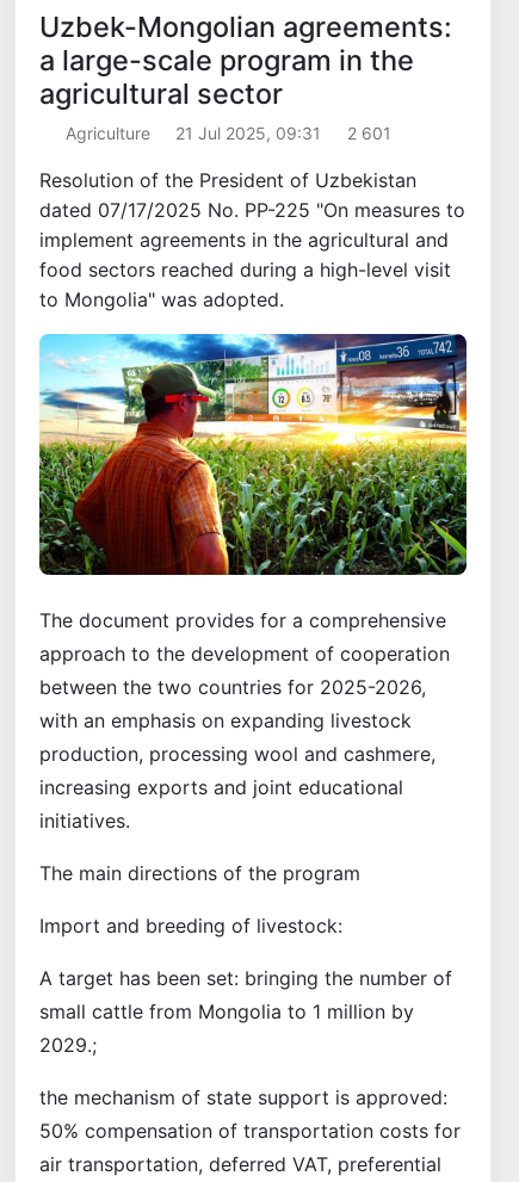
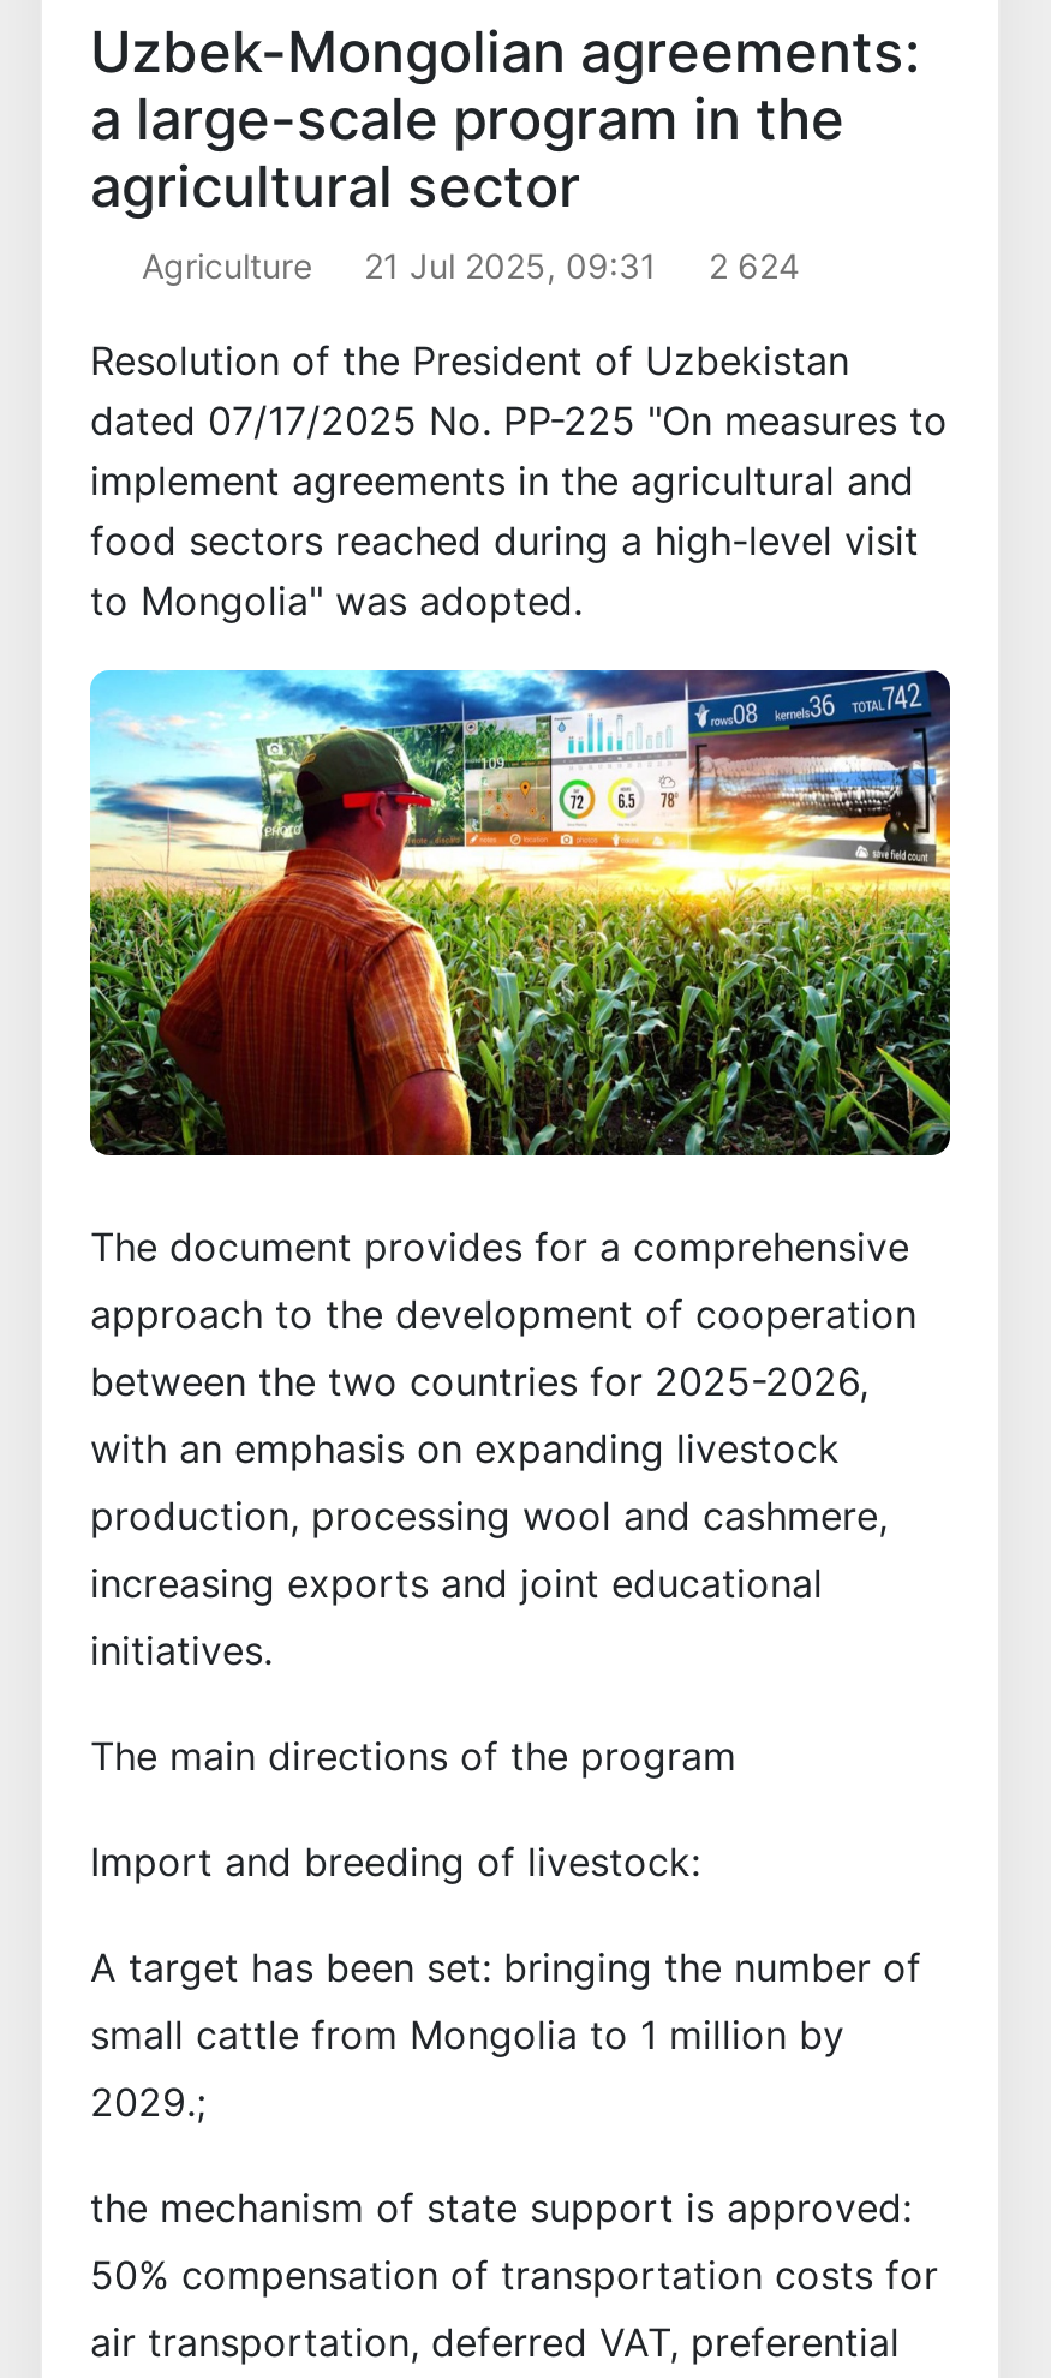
- Agriculture 21 Jul 2025, 09:31 2 601
+ Agriculture 21 Jul 2025, 09:31 2 624
